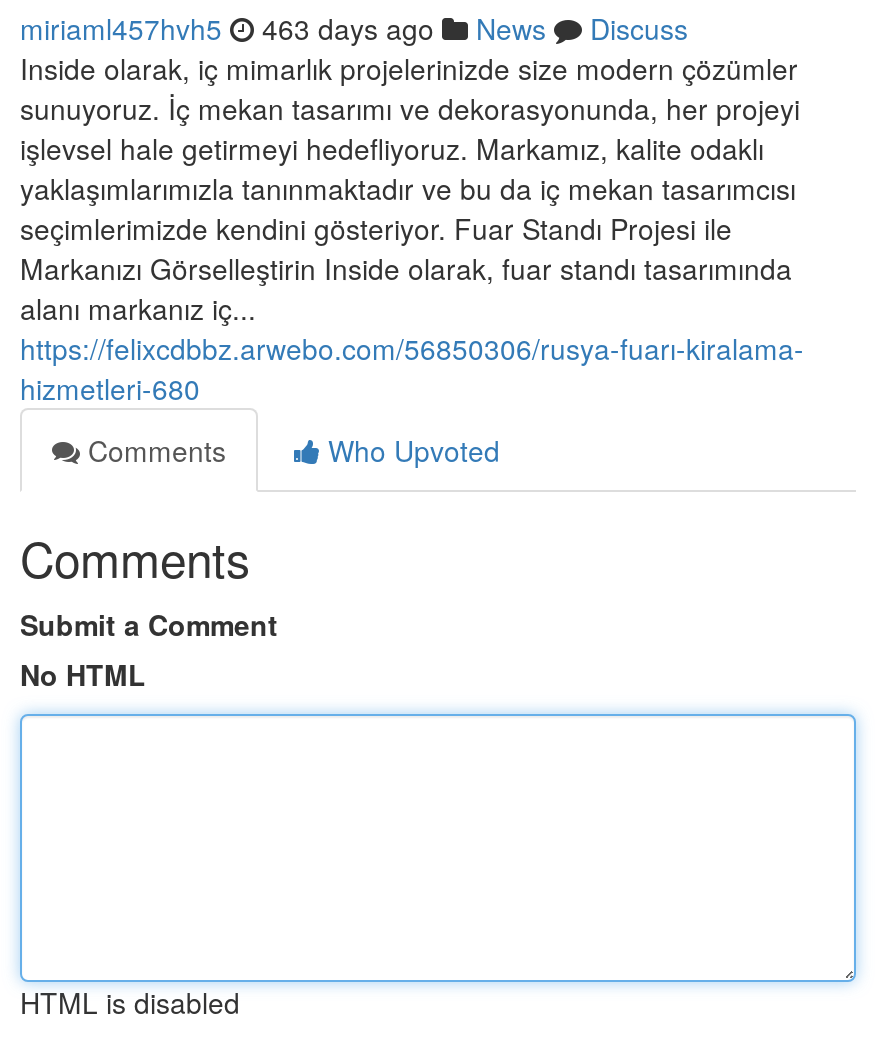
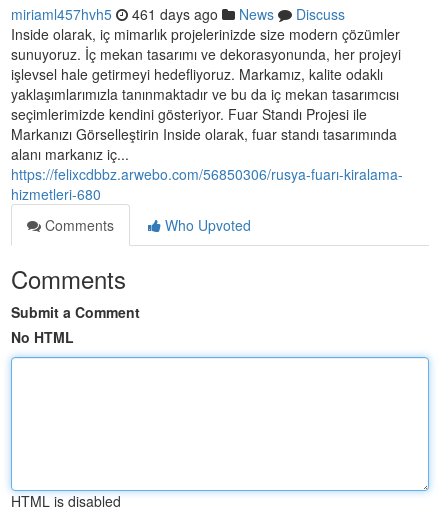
- miriaml457hvh5 463 days ago News Discuss
+ miriaml457hvh5 461 days ago News Discuss
